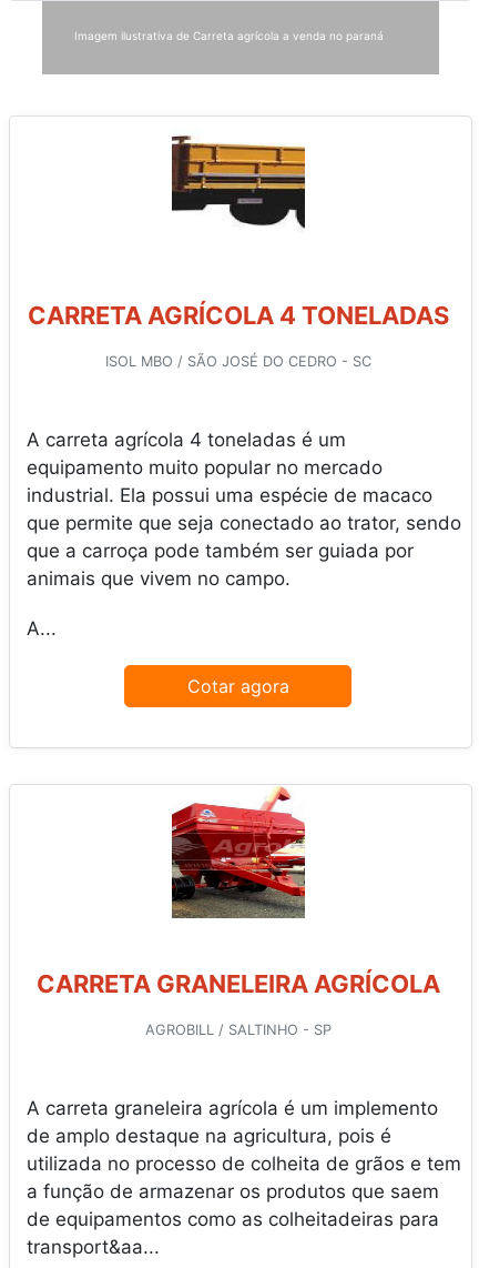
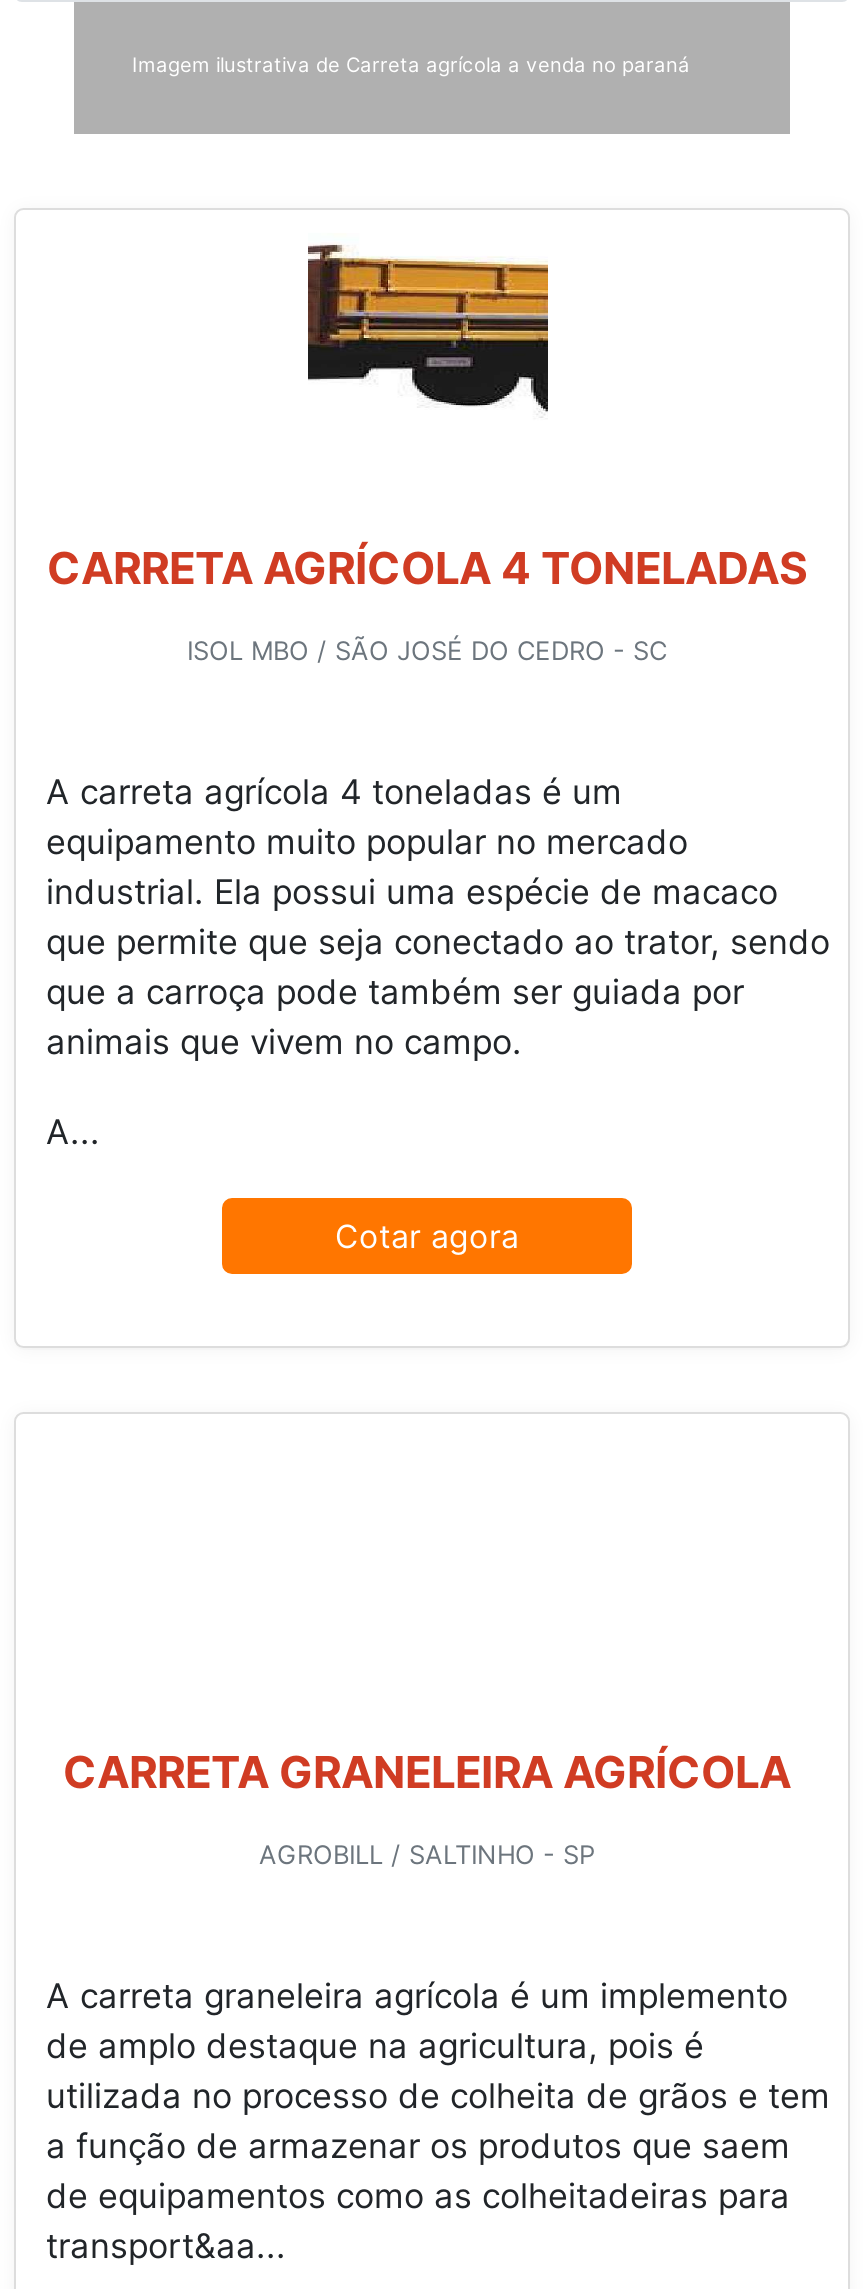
- [image]
